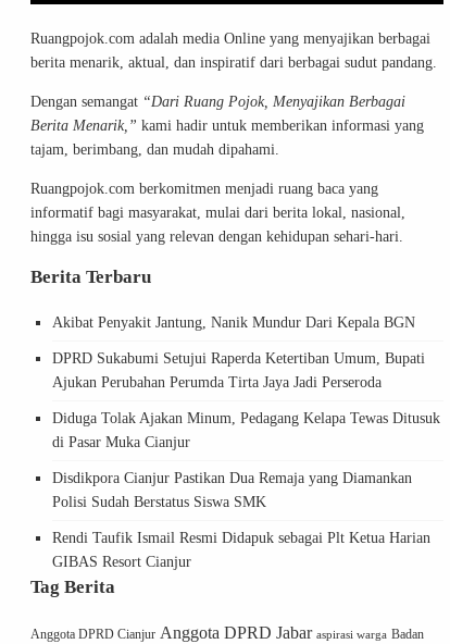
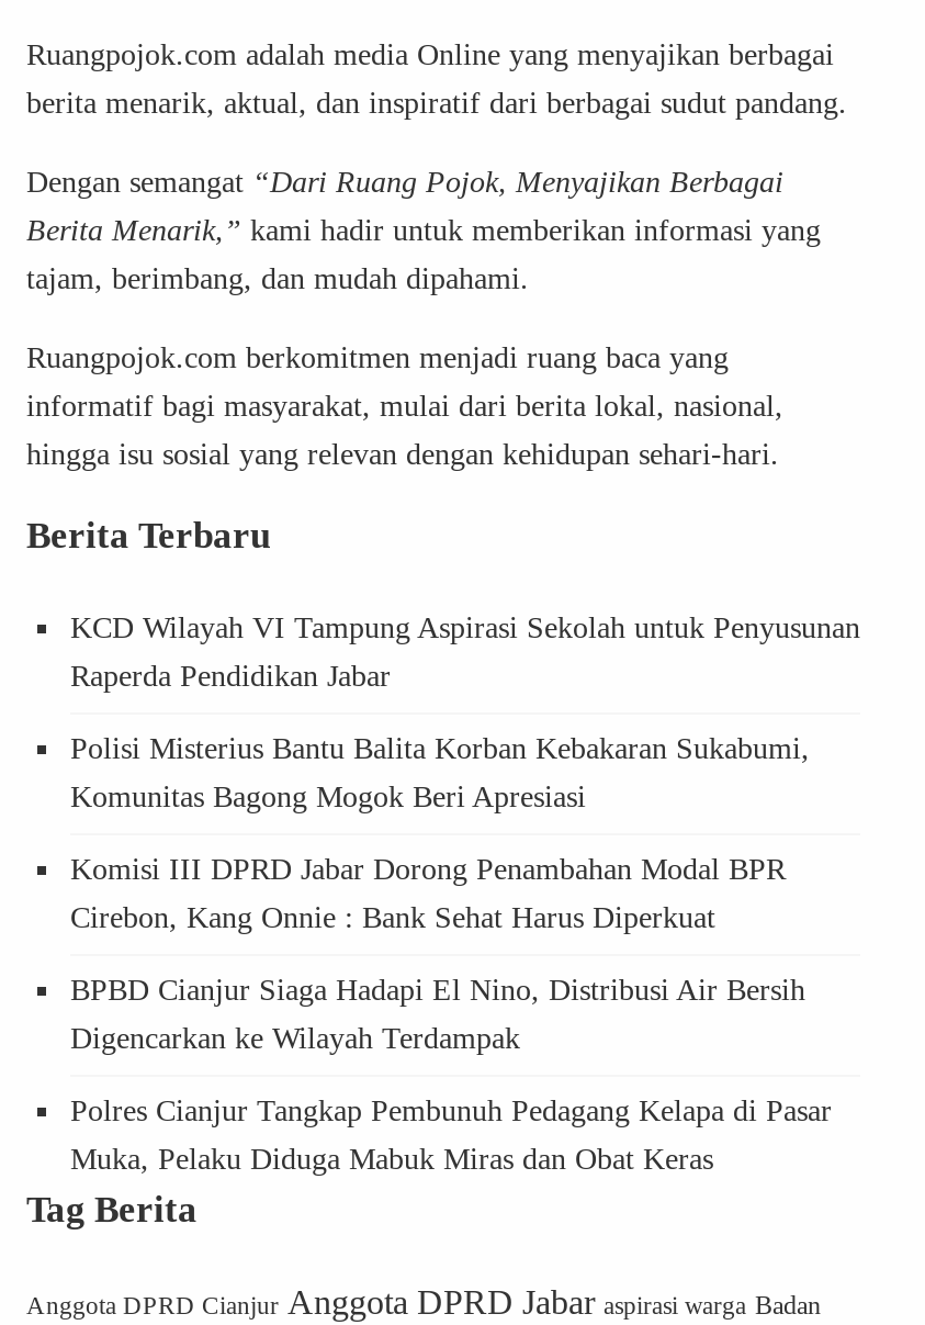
- Akibat Penyakit Jantung, Nanik Mundur Dari Kepala BGN
- DPRD Sukabumi Setujui Raperda Ketertiban Umum, Bupati
- Ajukan Perubahan Perumda Tirta Jaya Jadi Perseroda
- Diduga Tolak Ajakan Minum, Pedagang Kelapa Tewas Ditusuk
- di Pasar Muka Cianjur
- Disdikpora Cianjur Pastikan Dua Remaja yang Diamankan
- Polisi Sudah Berstatus Siswa SMK
- Rendi Taufik Ismail Resmi Didapuk sebagai Plt Ketua Harian
- GIBAS Resort Cianjur
+ KCD Wilayah VI Tampung Aspirasi Sekolah untuk Penyusunan
+ Raperda Pendidikan Jabar
+ Polisi Misterius Bantu Balita Korban Kebakaran Sukabumi,
+ Komunitas Bagong Mogok Beri Apresiasi
+ Komisi III DPRD Jabar Dorong Penambahan Modal BPR
+ Cirebon, Kang Onnie : Bank Sehat Harus Diperkuat
+ BPBD Cianjur Siaga Hadapi El Nino, Distribusi Air Bersih
+ Digencarkan ke Wilayah Terdampak
+ Polres Cianjur Tangkap Pembunuh Pedagang Kelapa di Pasar
+ Muka, Pelaku Diduga Mabuk Miras dan Obat Keras
